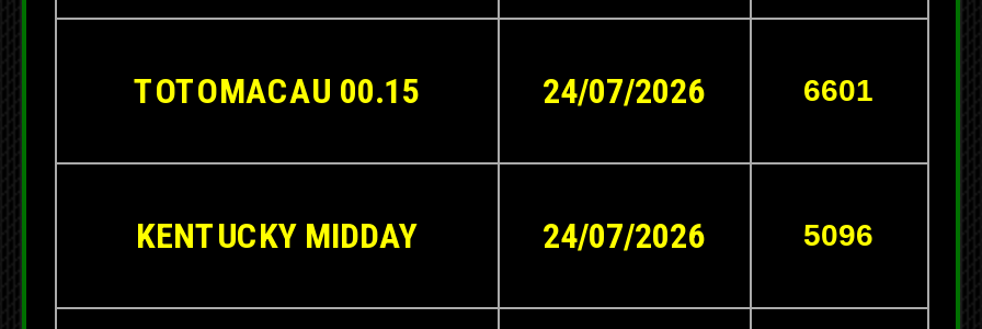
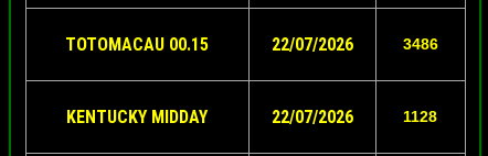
- 24/07/2026
+ 22/07/2026

- 6601
+ 3486

- 24/07/2026
+ 22/07/2026

- 5096
+ 1128
